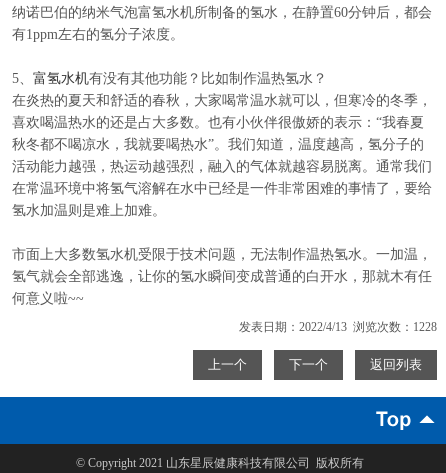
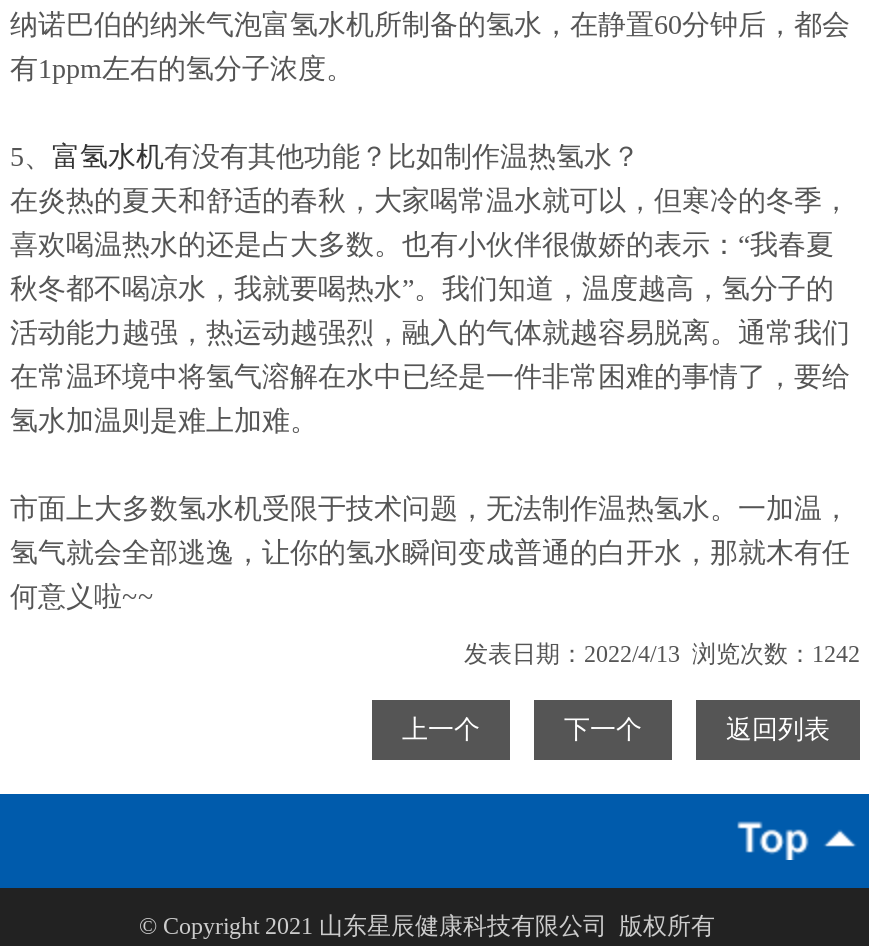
- 发表日期：2022/4/13 浏览次数：1228
+ 发表日期：2022/4/13 浏览次数：1242
